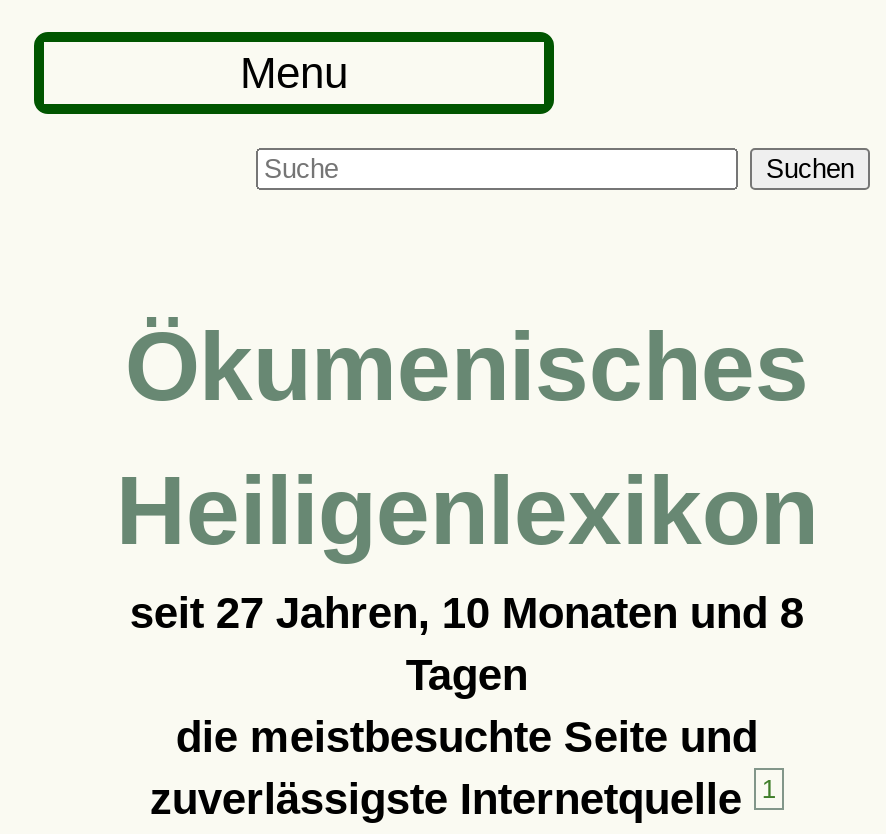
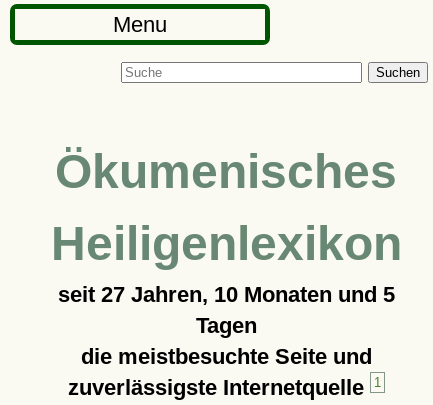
- seit 27 Jahren, 10 Monaten und 8
+ seit 27 Jahren, 10 Monaten und 5
